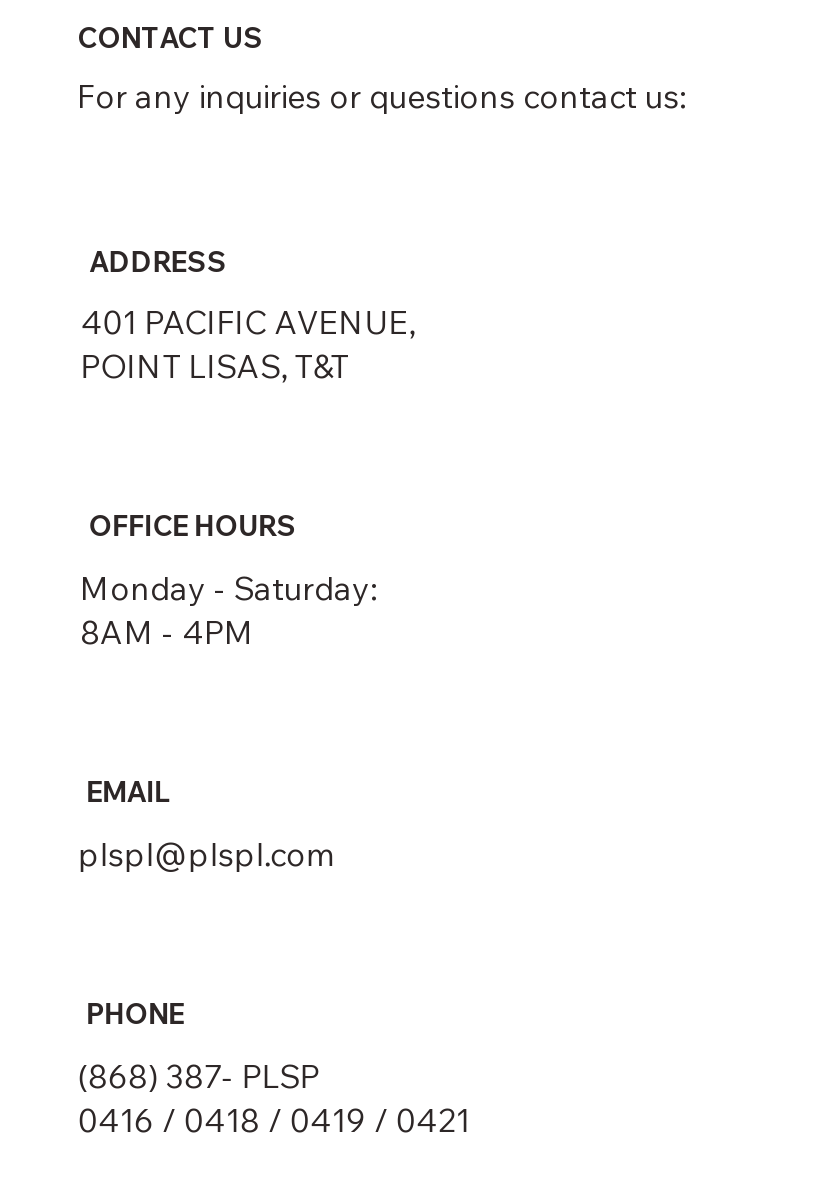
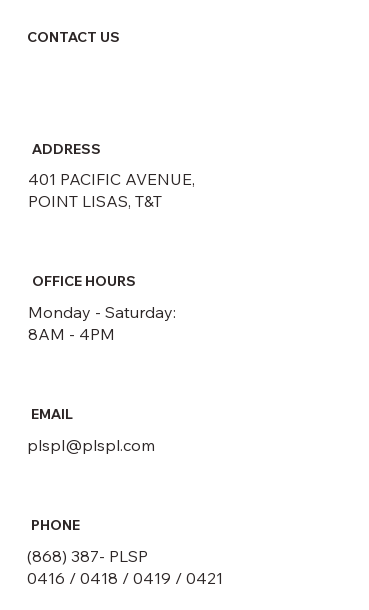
- For any inquiries or questions contact us:
